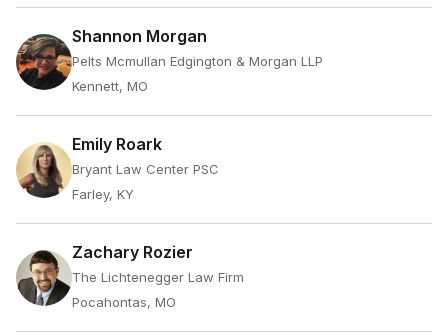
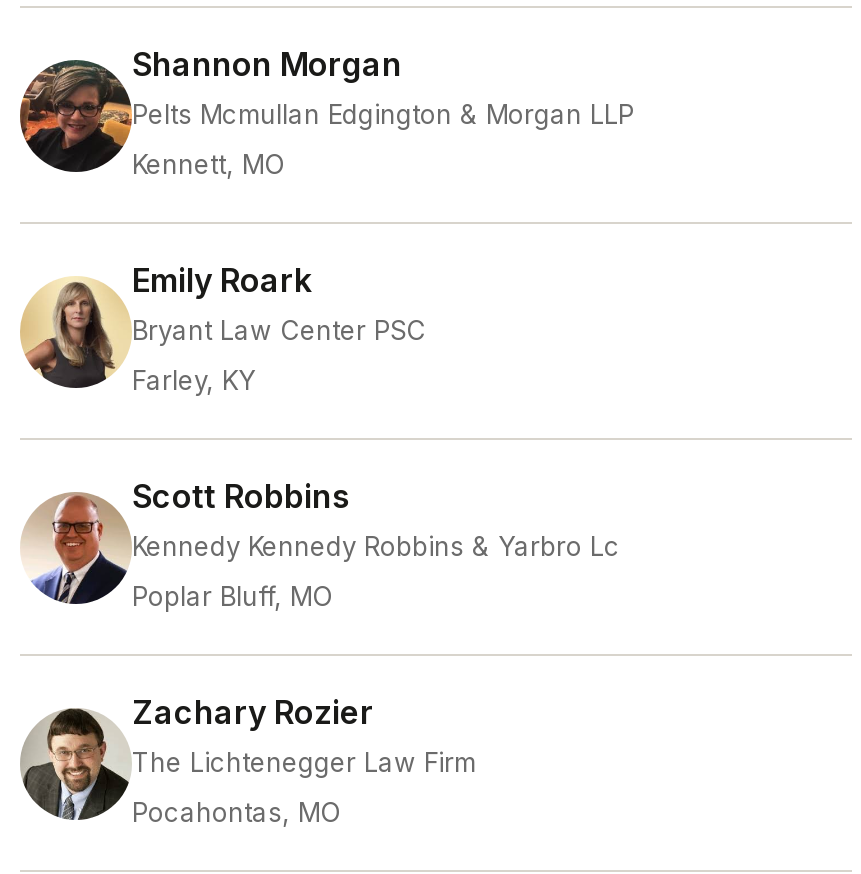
+ [image]
+ Scott Robbins
+ Kennedy Kennedy Robbins & Yarbro Lc
+ Poplar Bluff, MO
